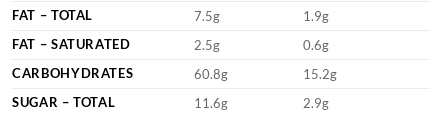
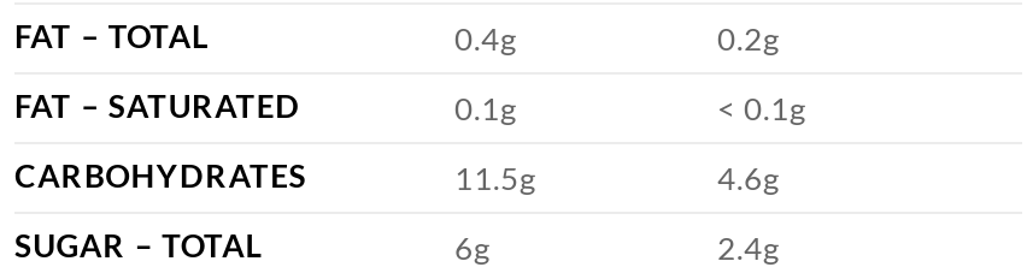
- 7.5g
- 1.9g
+ 0.4g
+ 0.2g

- 2.5g
- 0.6g
+ 0.1g
+ < 0.1g

- 60.8g
- 15.2g
+ 11.5g
+ 4.6g

- 11.6g
- 2.9g
+ 6g
+ 2.4g
